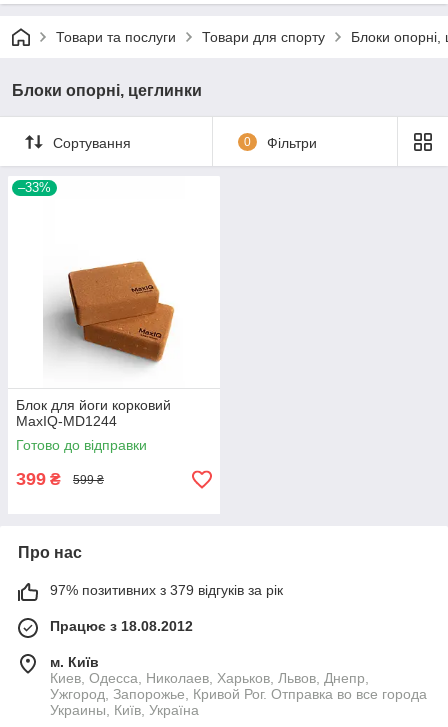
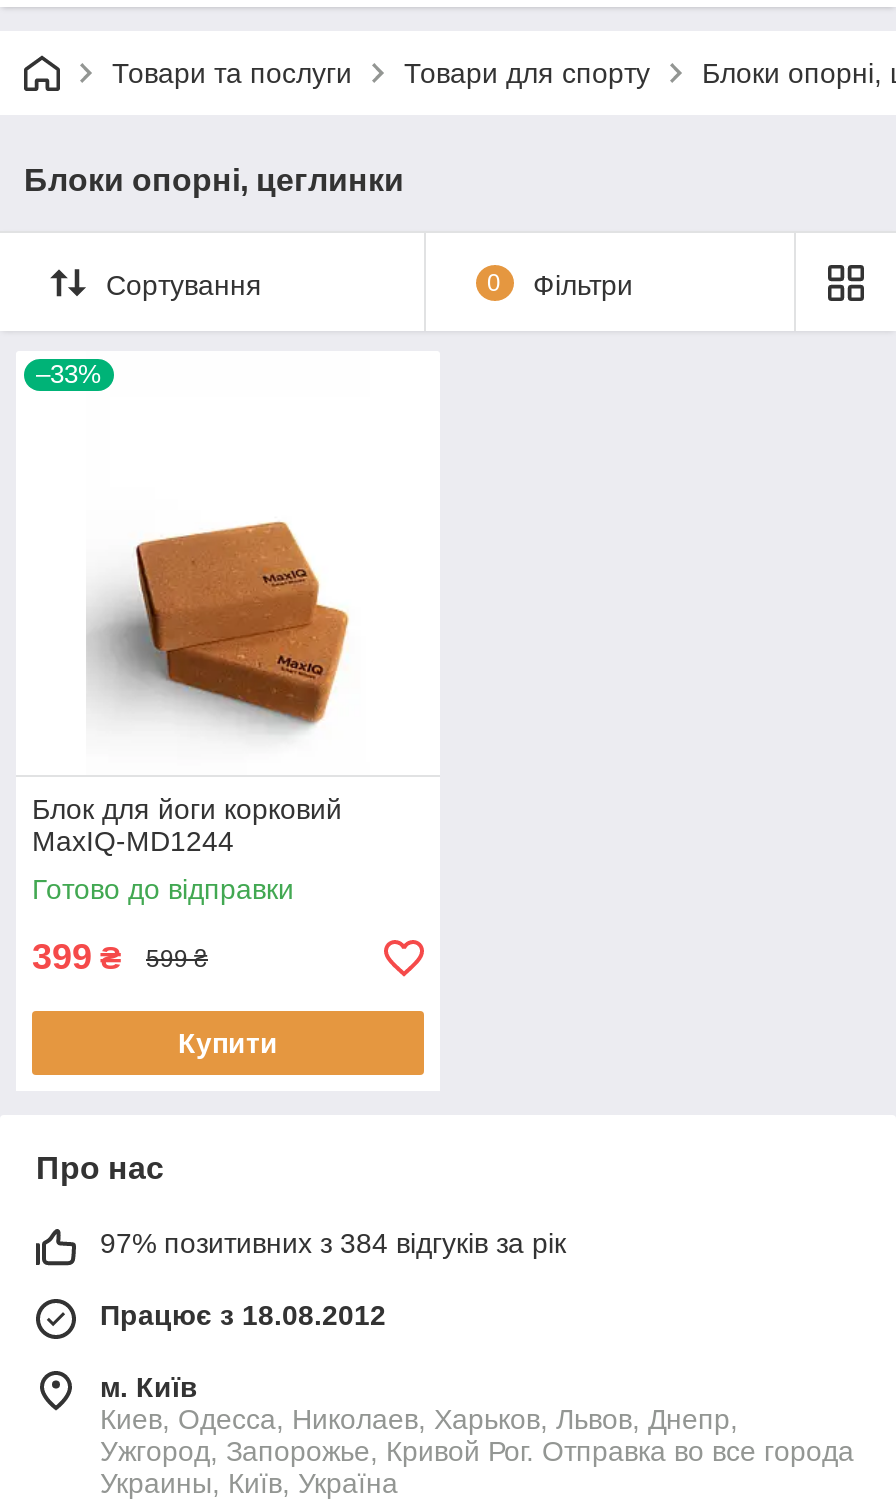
+ Купити

- 97% позитивних з 379 відгуків за рік
+ 97% позитивних з 384 відгуків за рік
